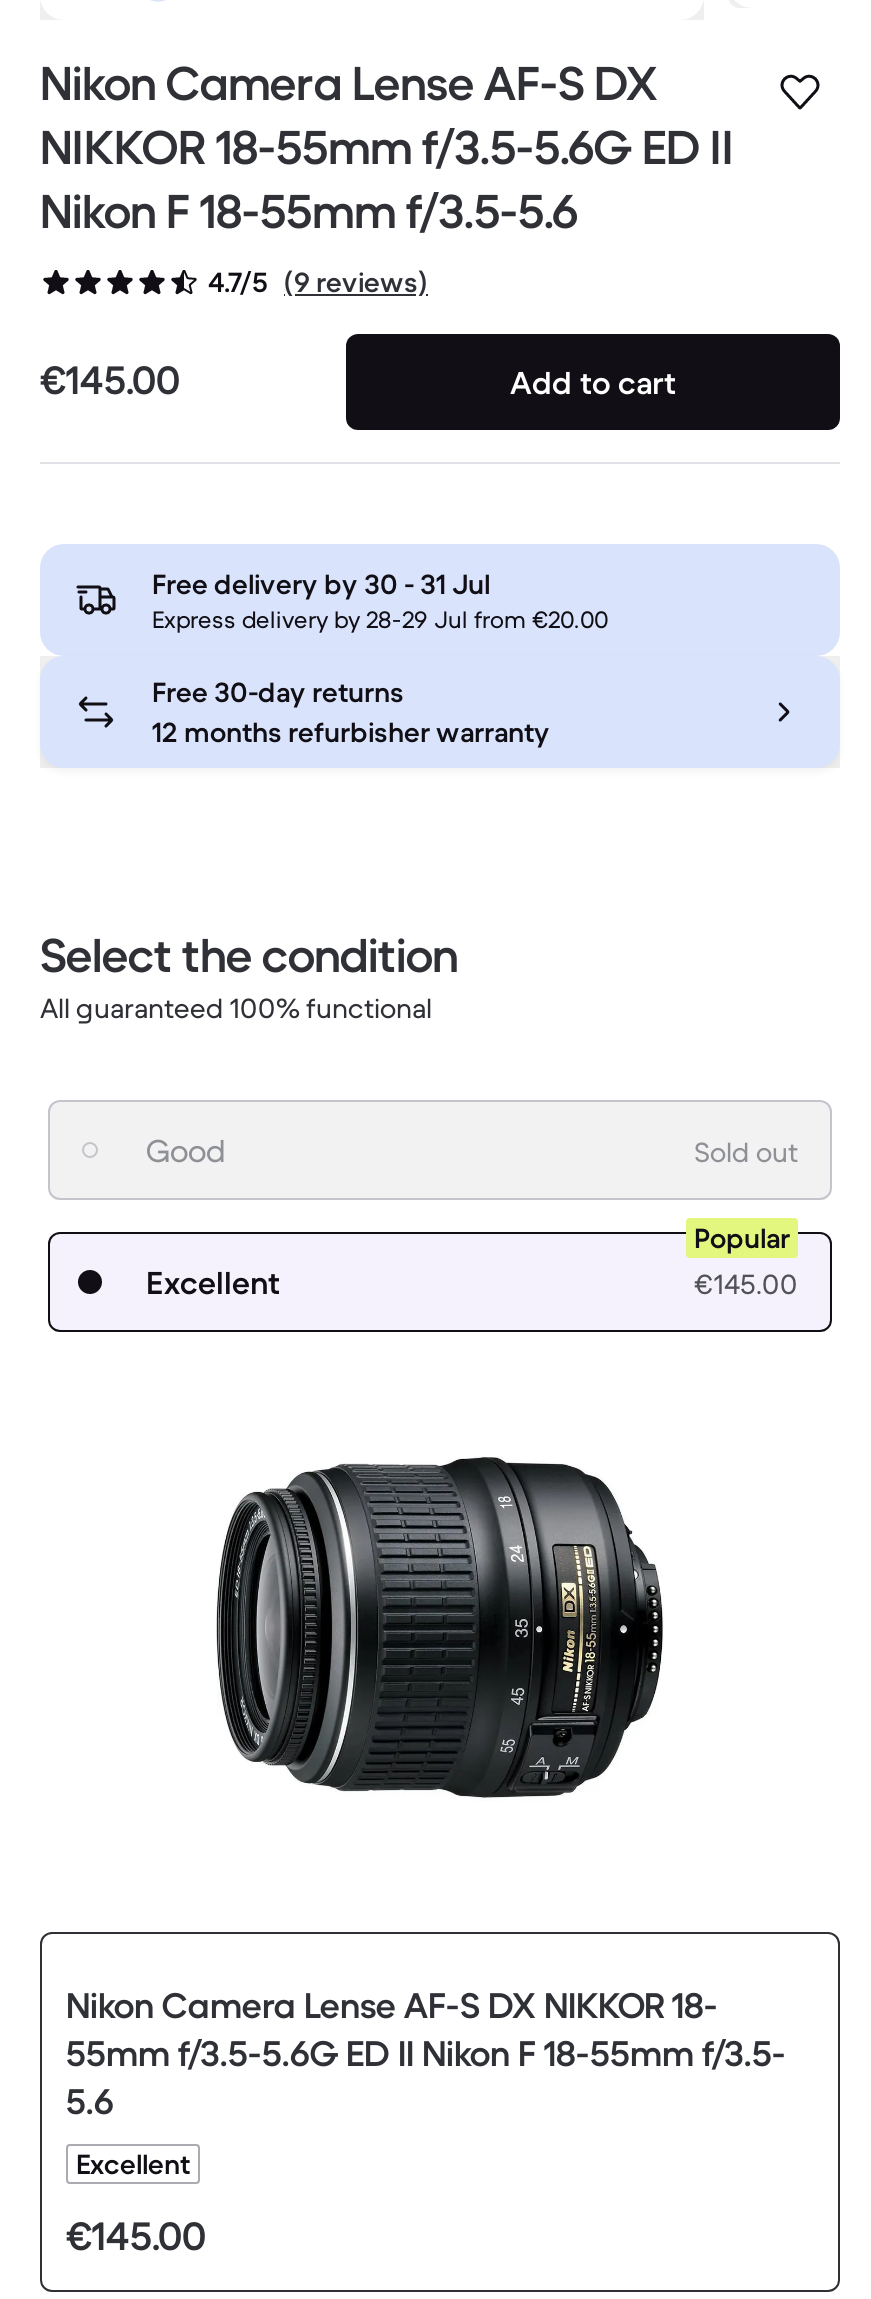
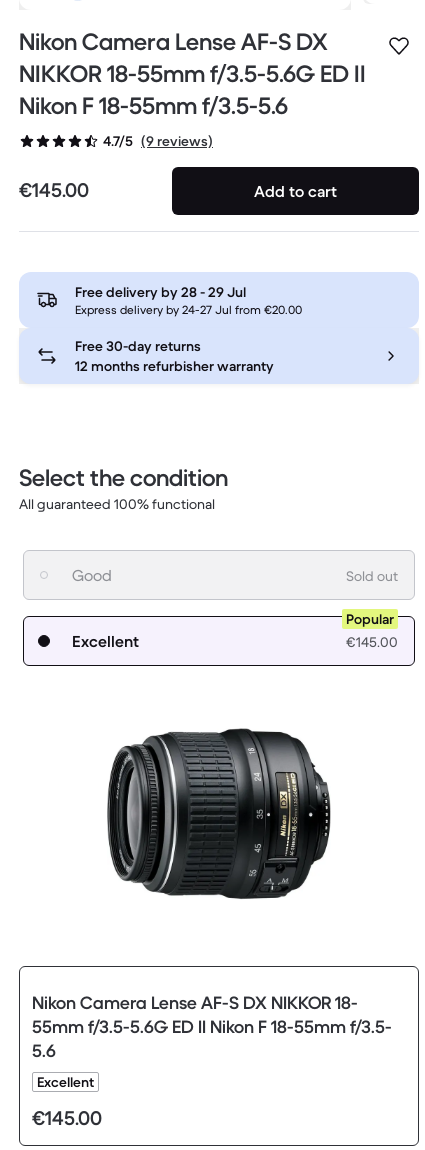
- Free delivery by 30 - 31 Jul
+ Free delivery by 28 - 29 Jul

- Express delivery by 28-29 Jul from €20.00
+ Express delivery by 24-27 Jul from €20.00
